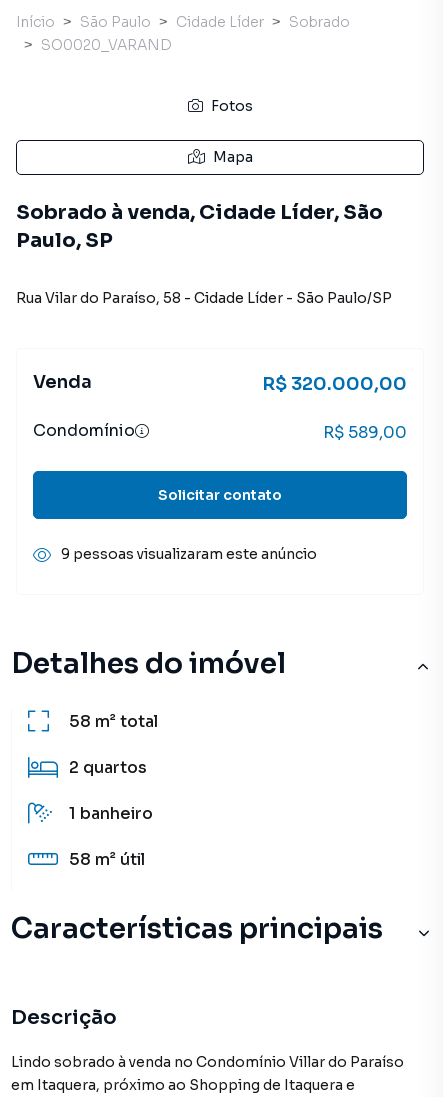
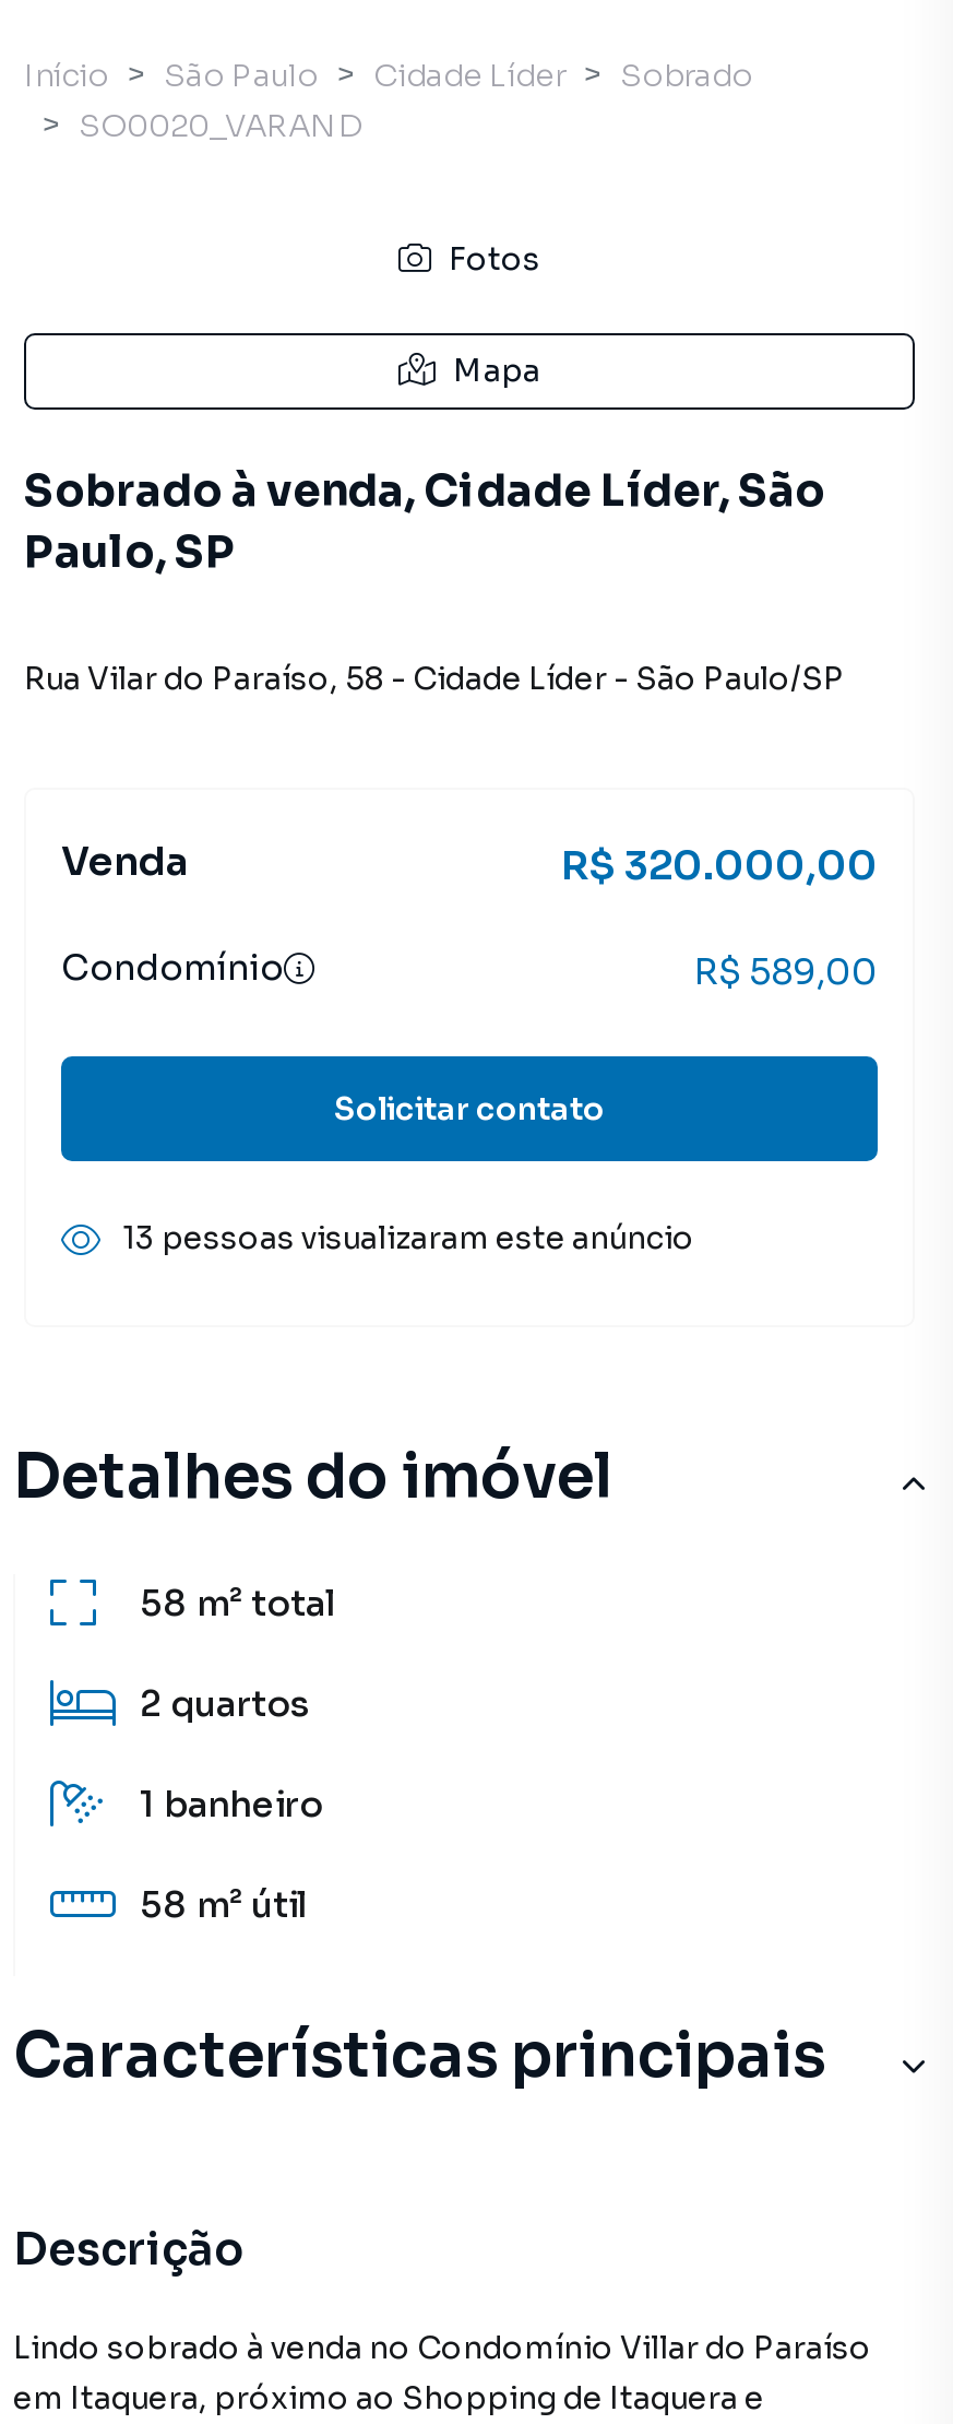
- 9 pessoas visualizaram este anúncio
+ 13 pessoas visualizaram este anúncio
